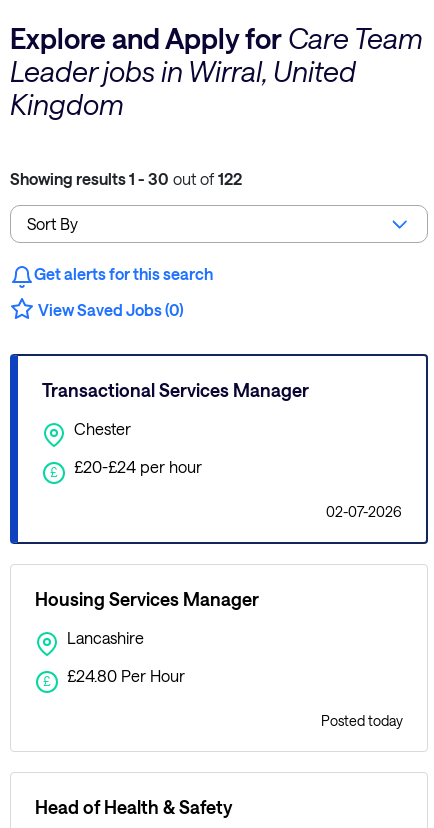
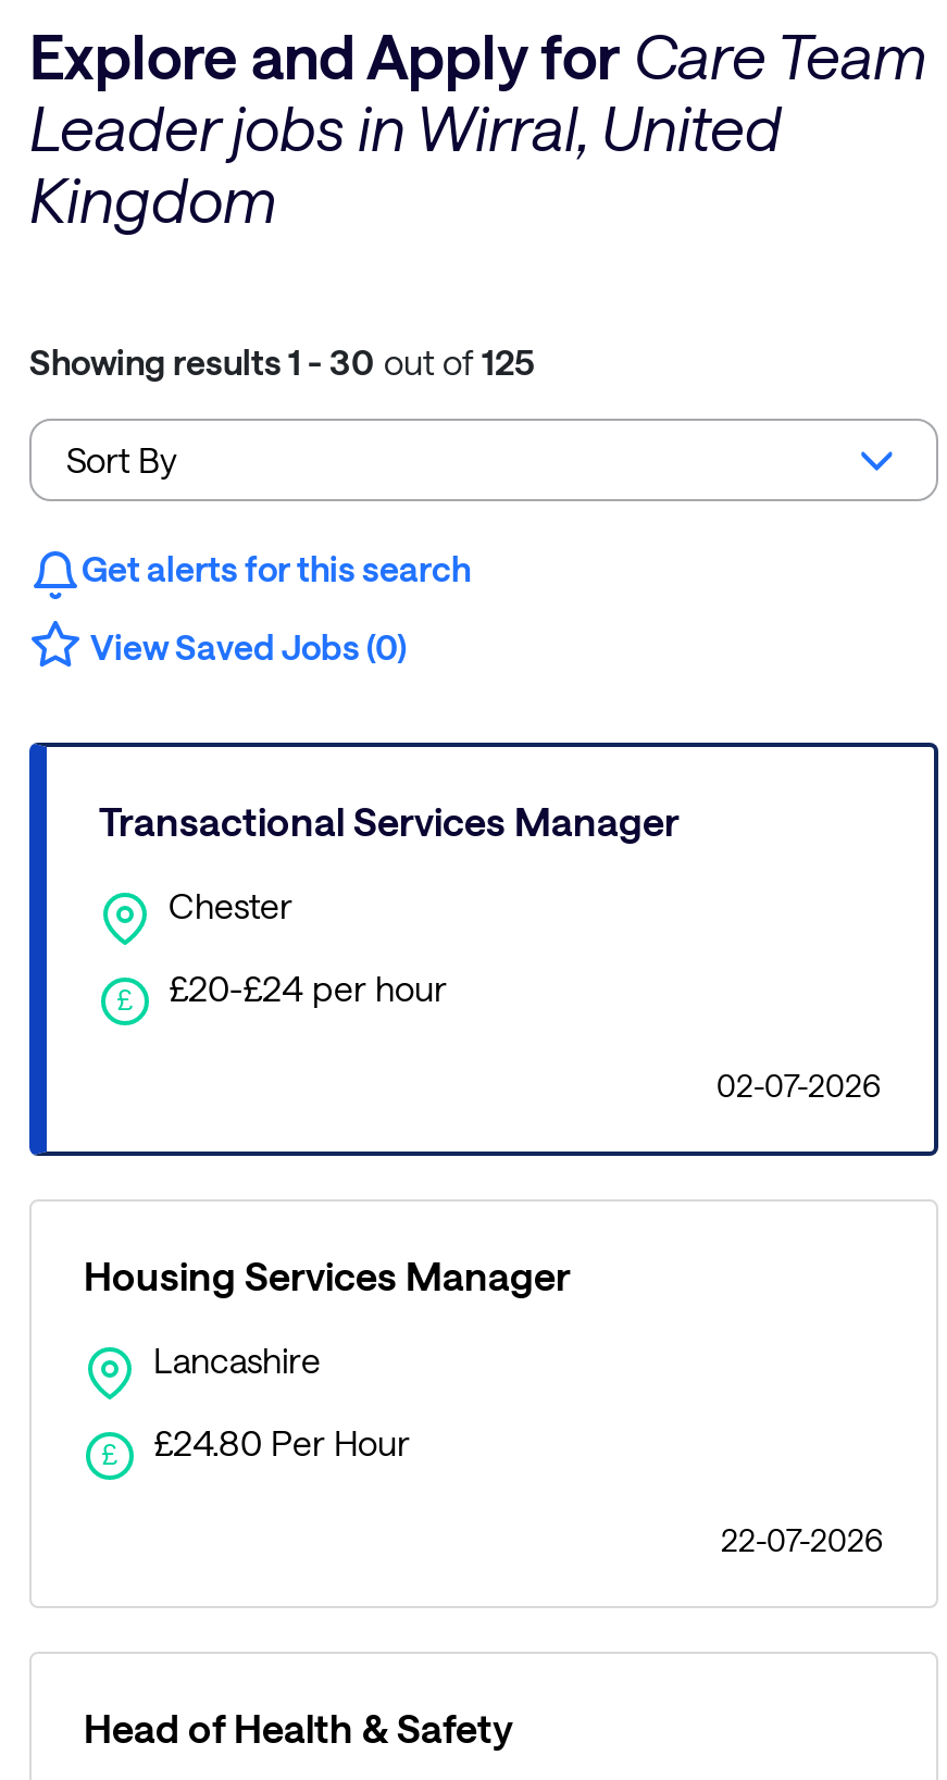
- Showing results 1 - 30 out of 122
+ Showing results 1 - 30 out of 125

- Posted today
+ 22-07-2026
